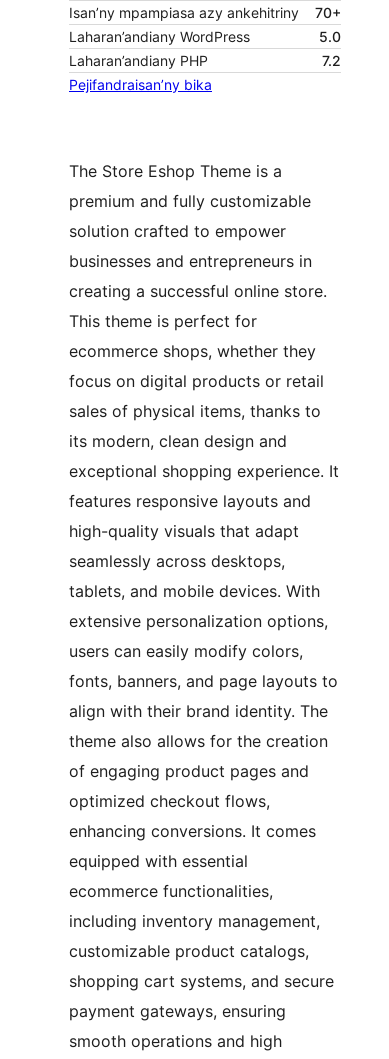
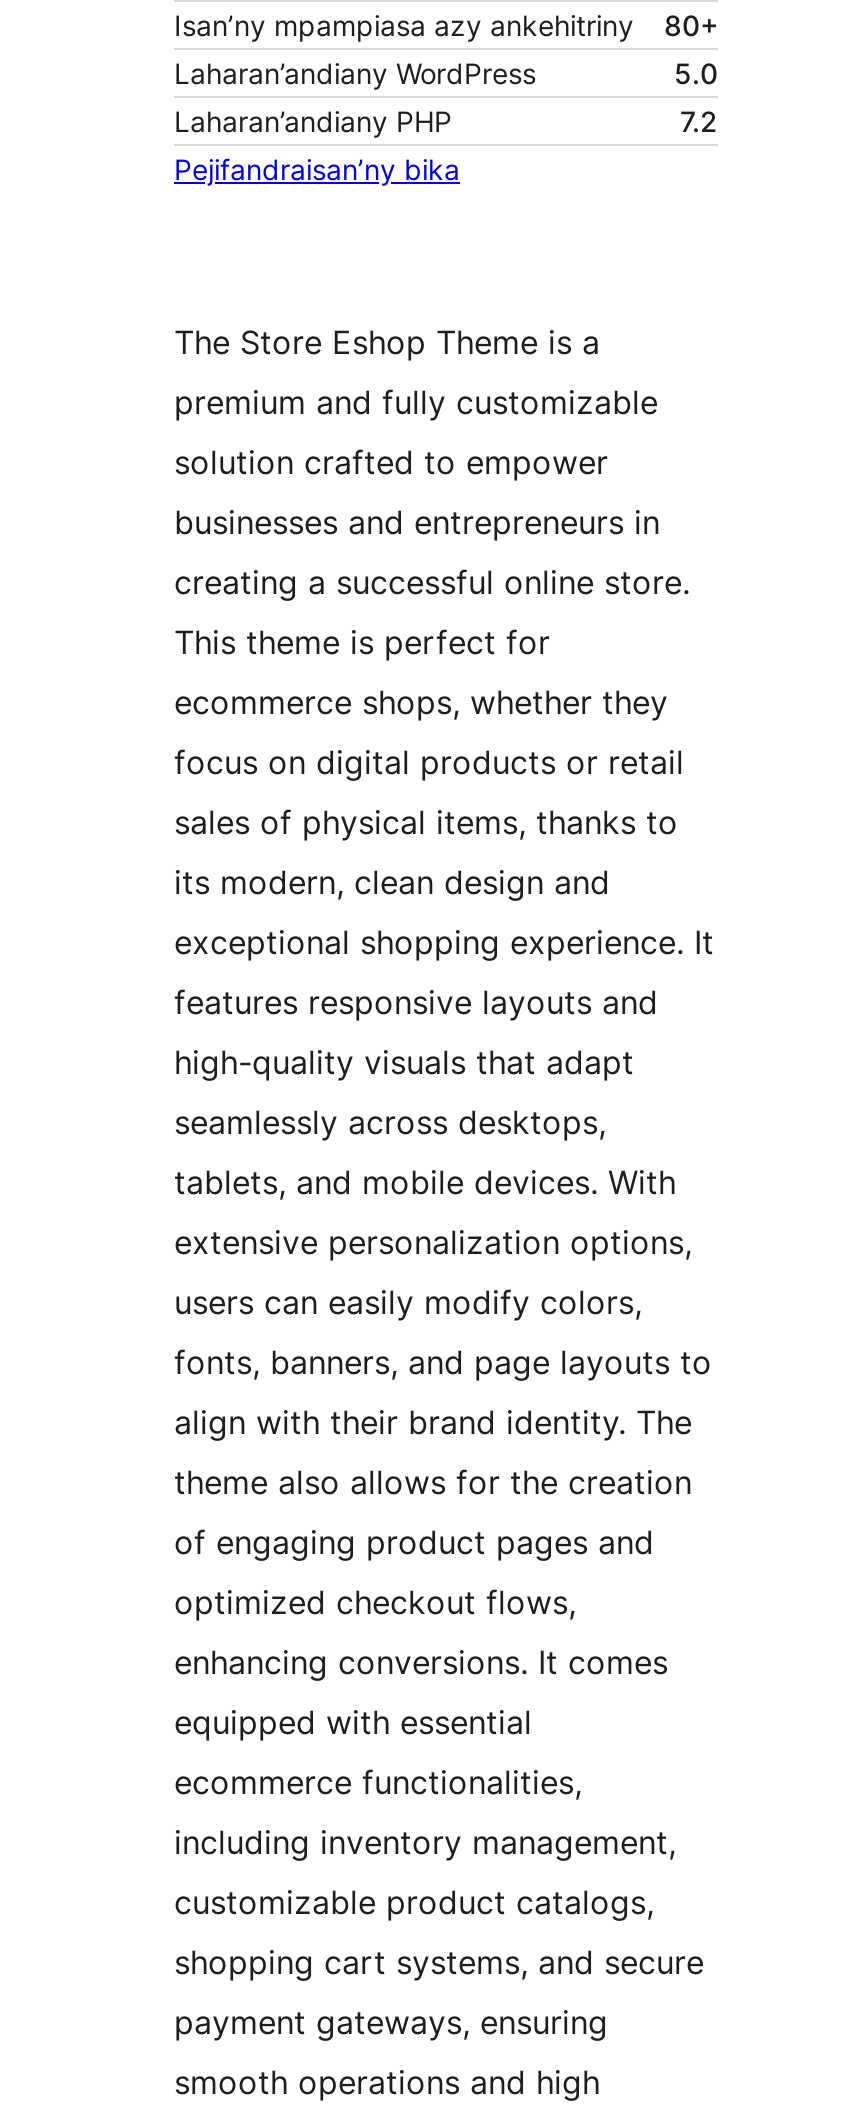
- Isan’ny mpampiasa azy ankehitriny 70+
+ Isan’ny mpampiasa azy ankehitriny 80+
